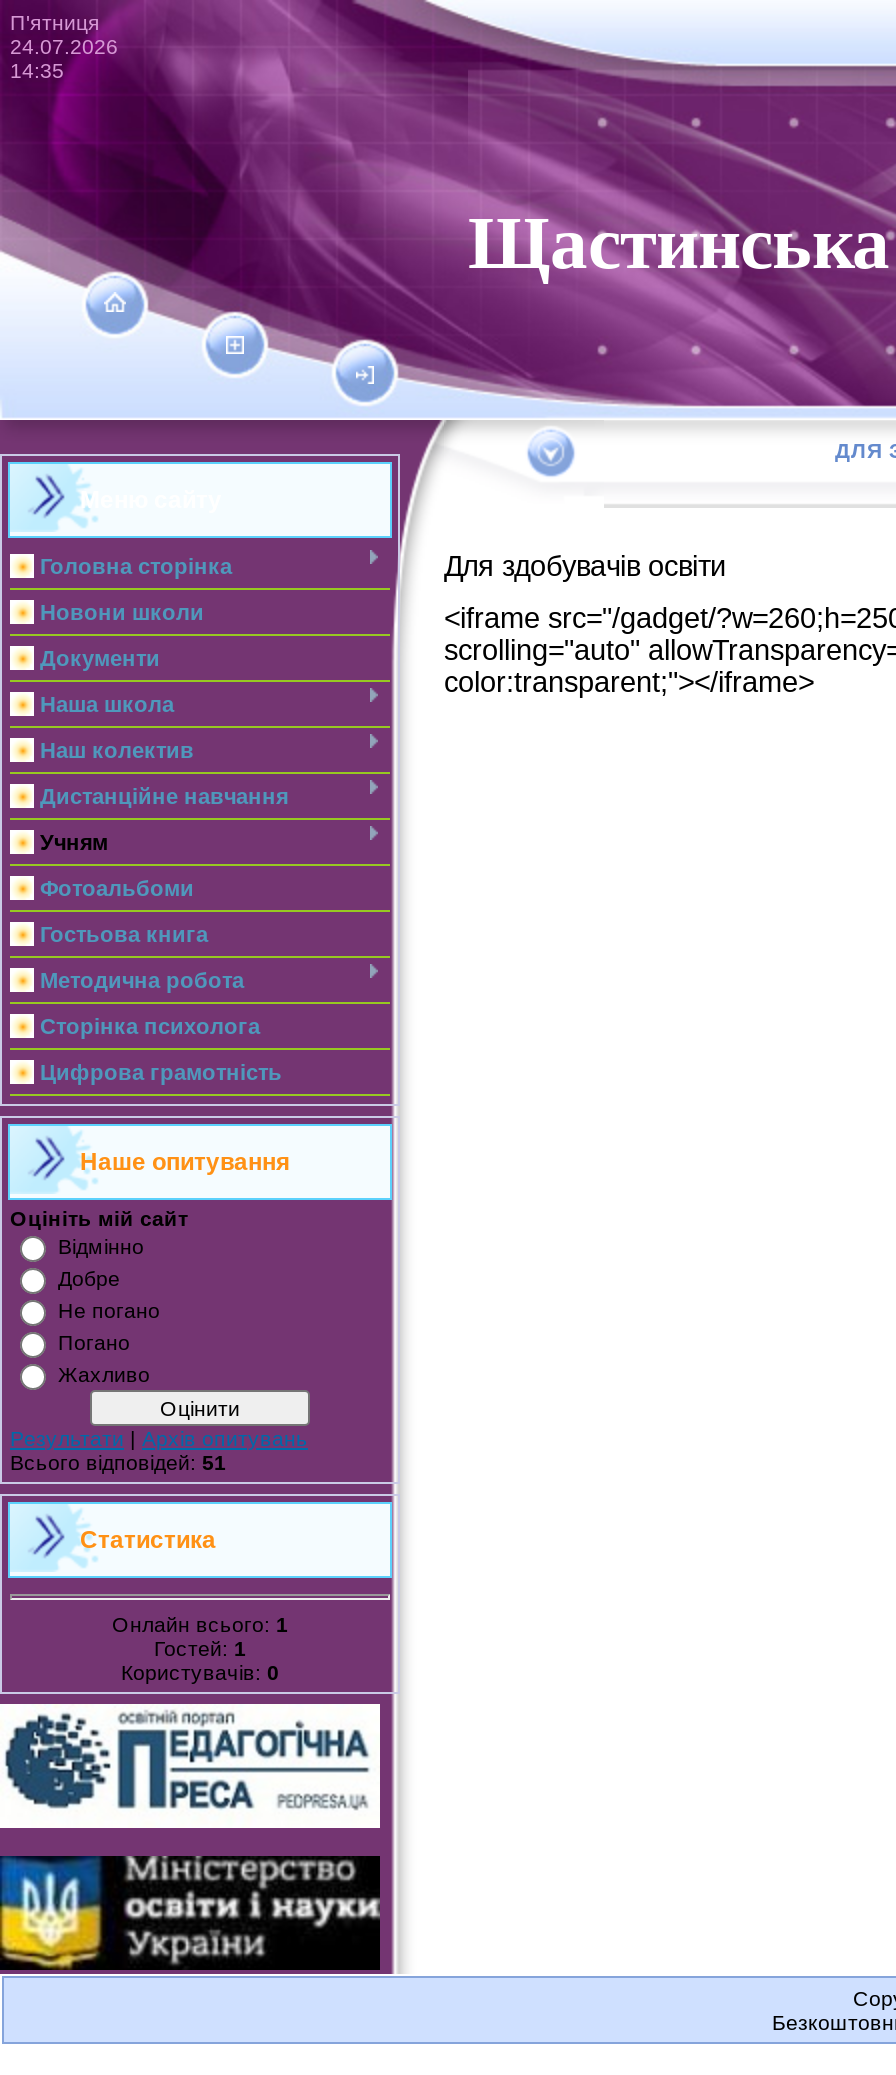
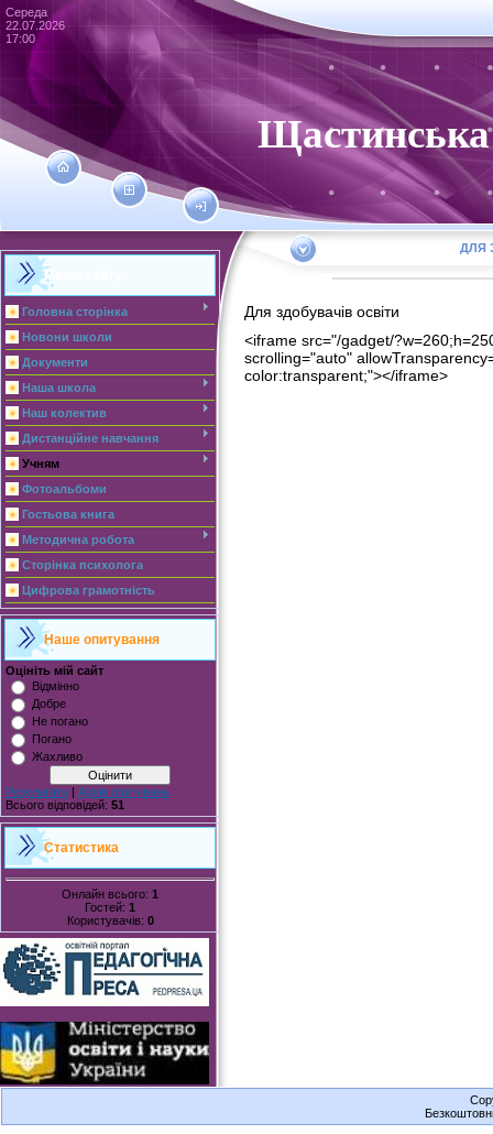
- П'ятниця
- 24.07.2026
- 14:35
+ Середа
+ 22.07.2026
+ 17:00
